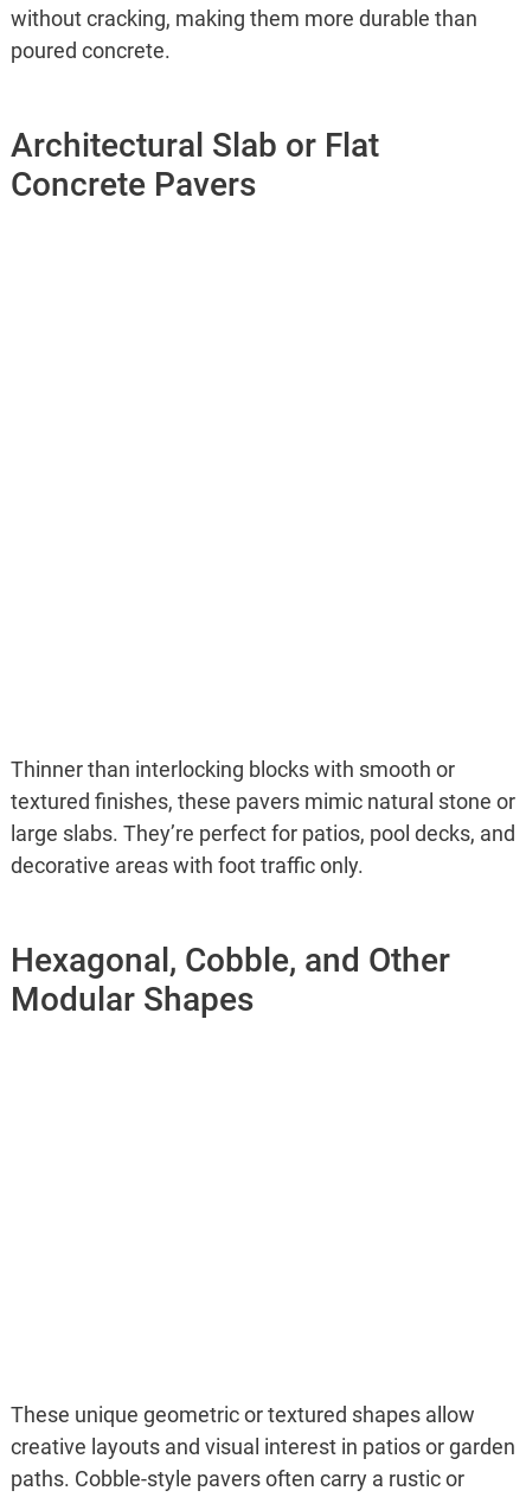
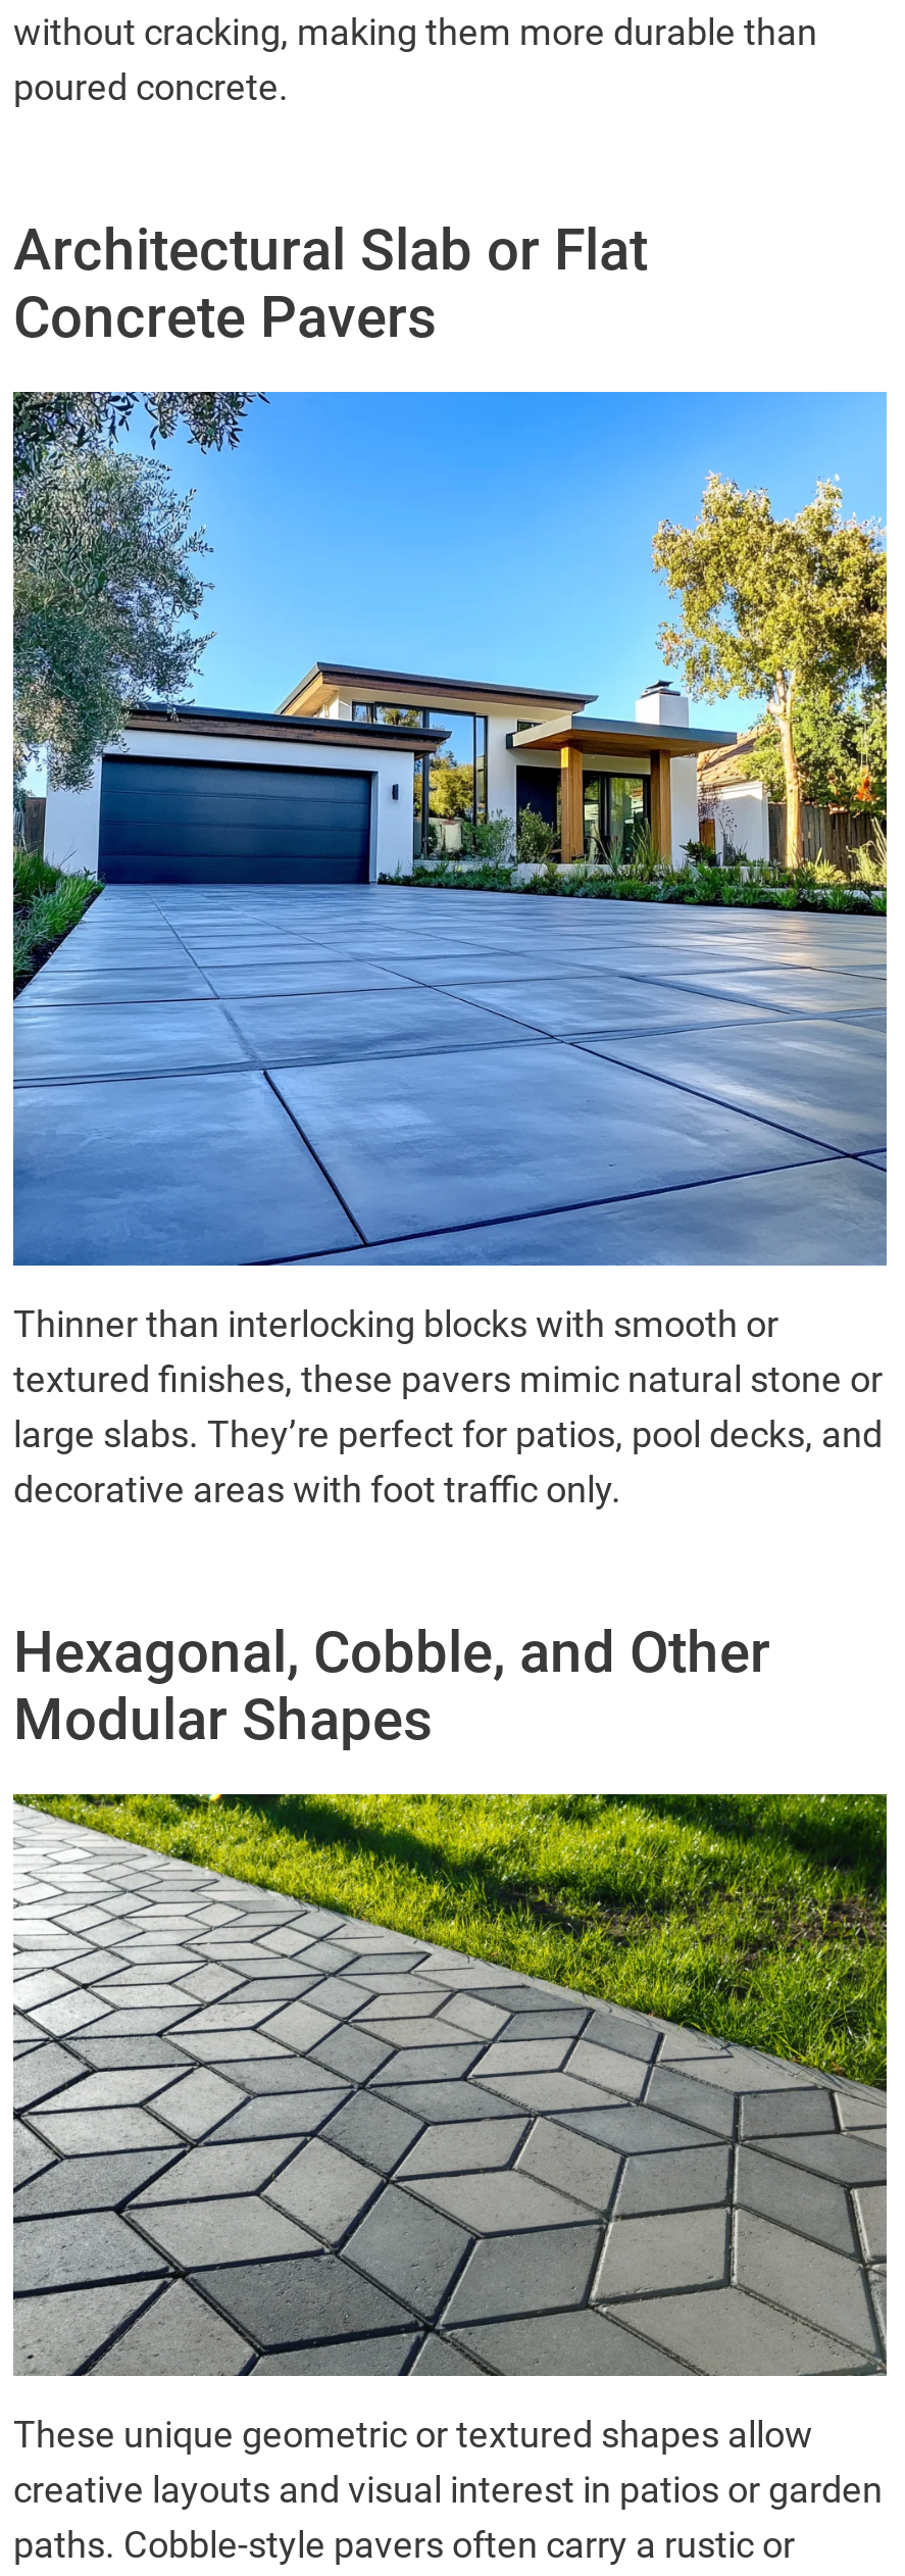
+ [image]

+ [image]
